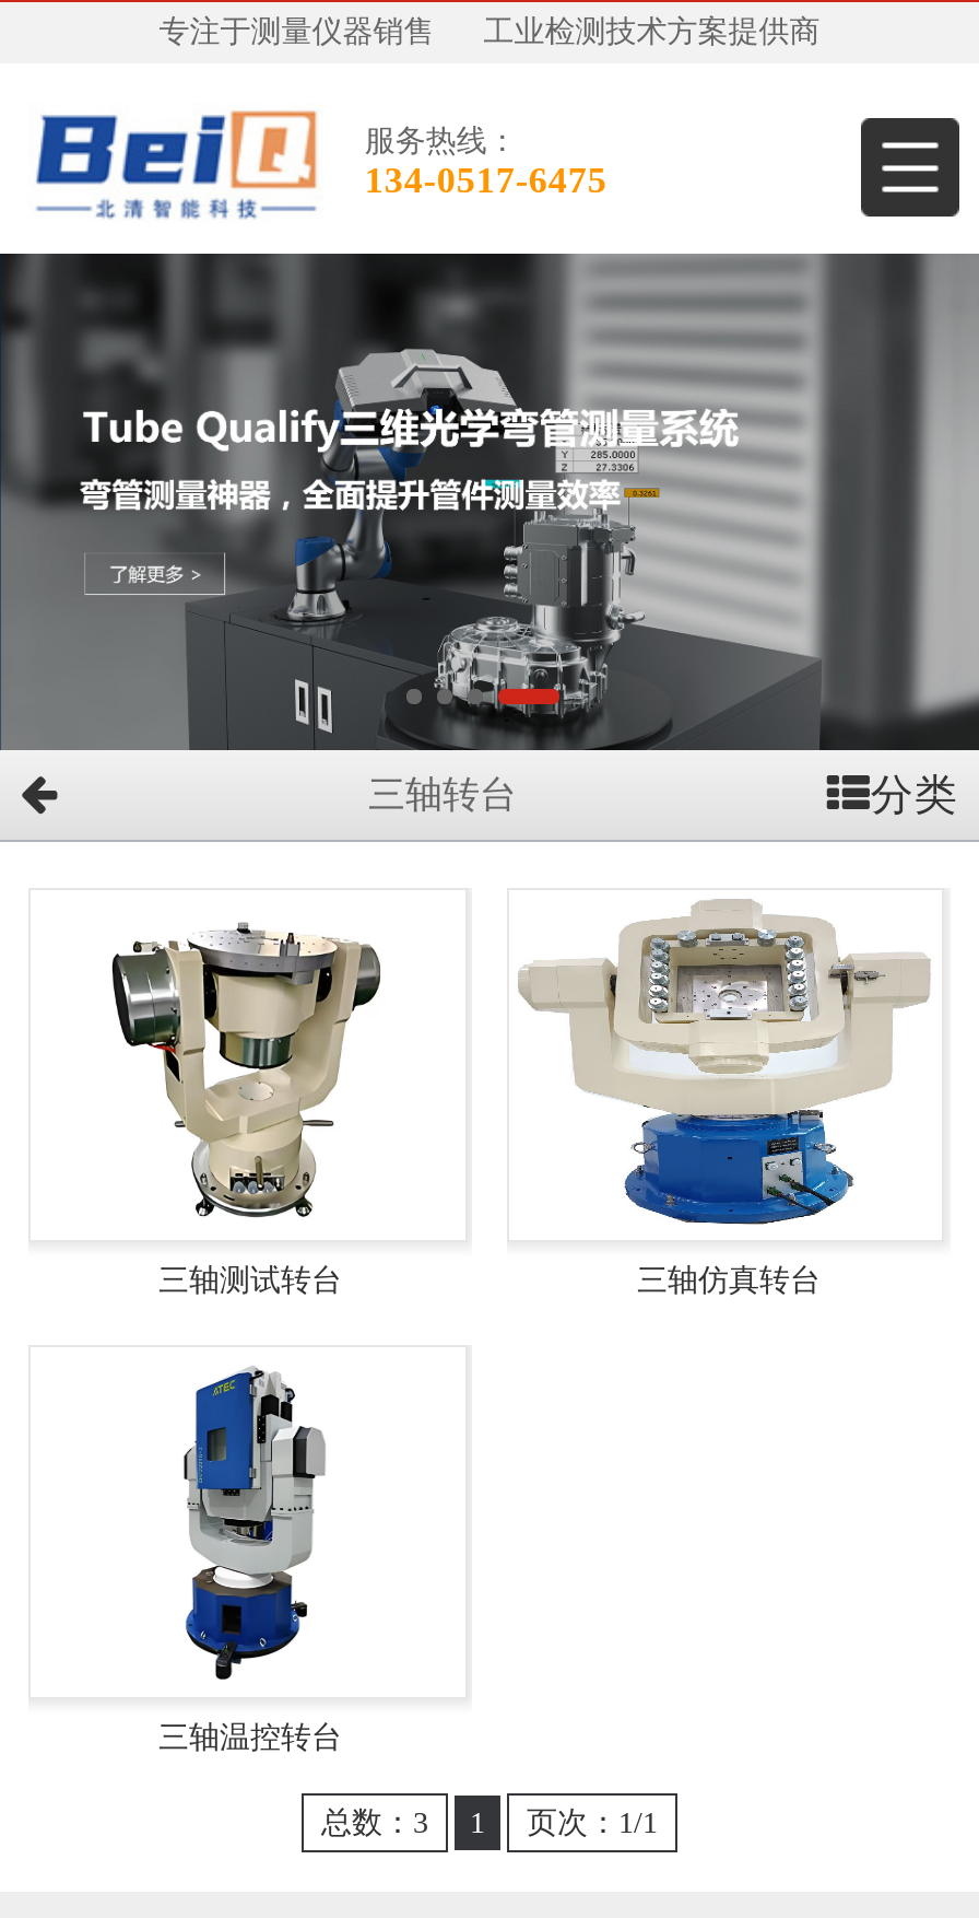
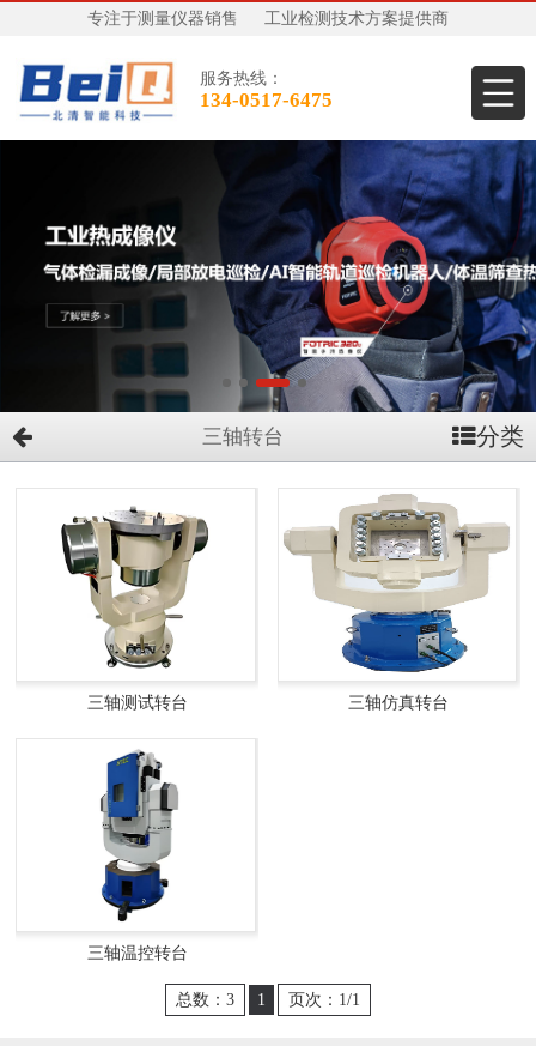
- [image]
+ [image]
